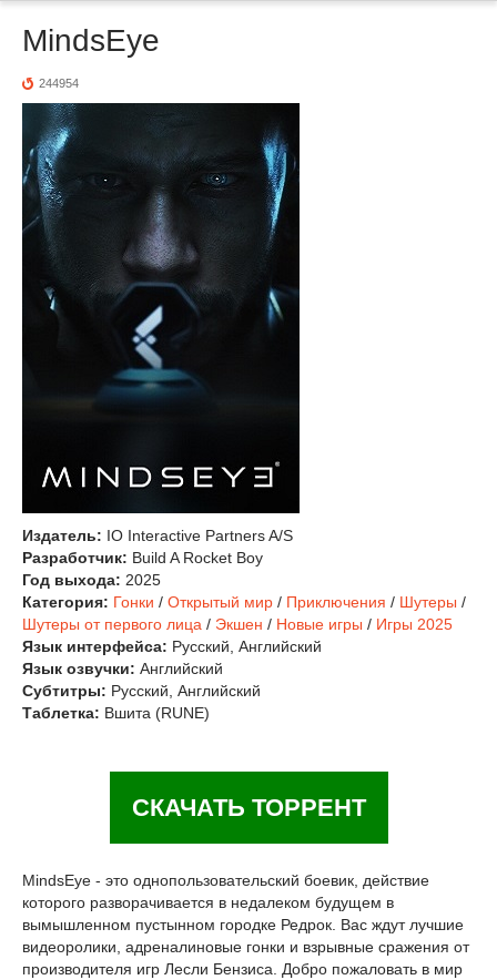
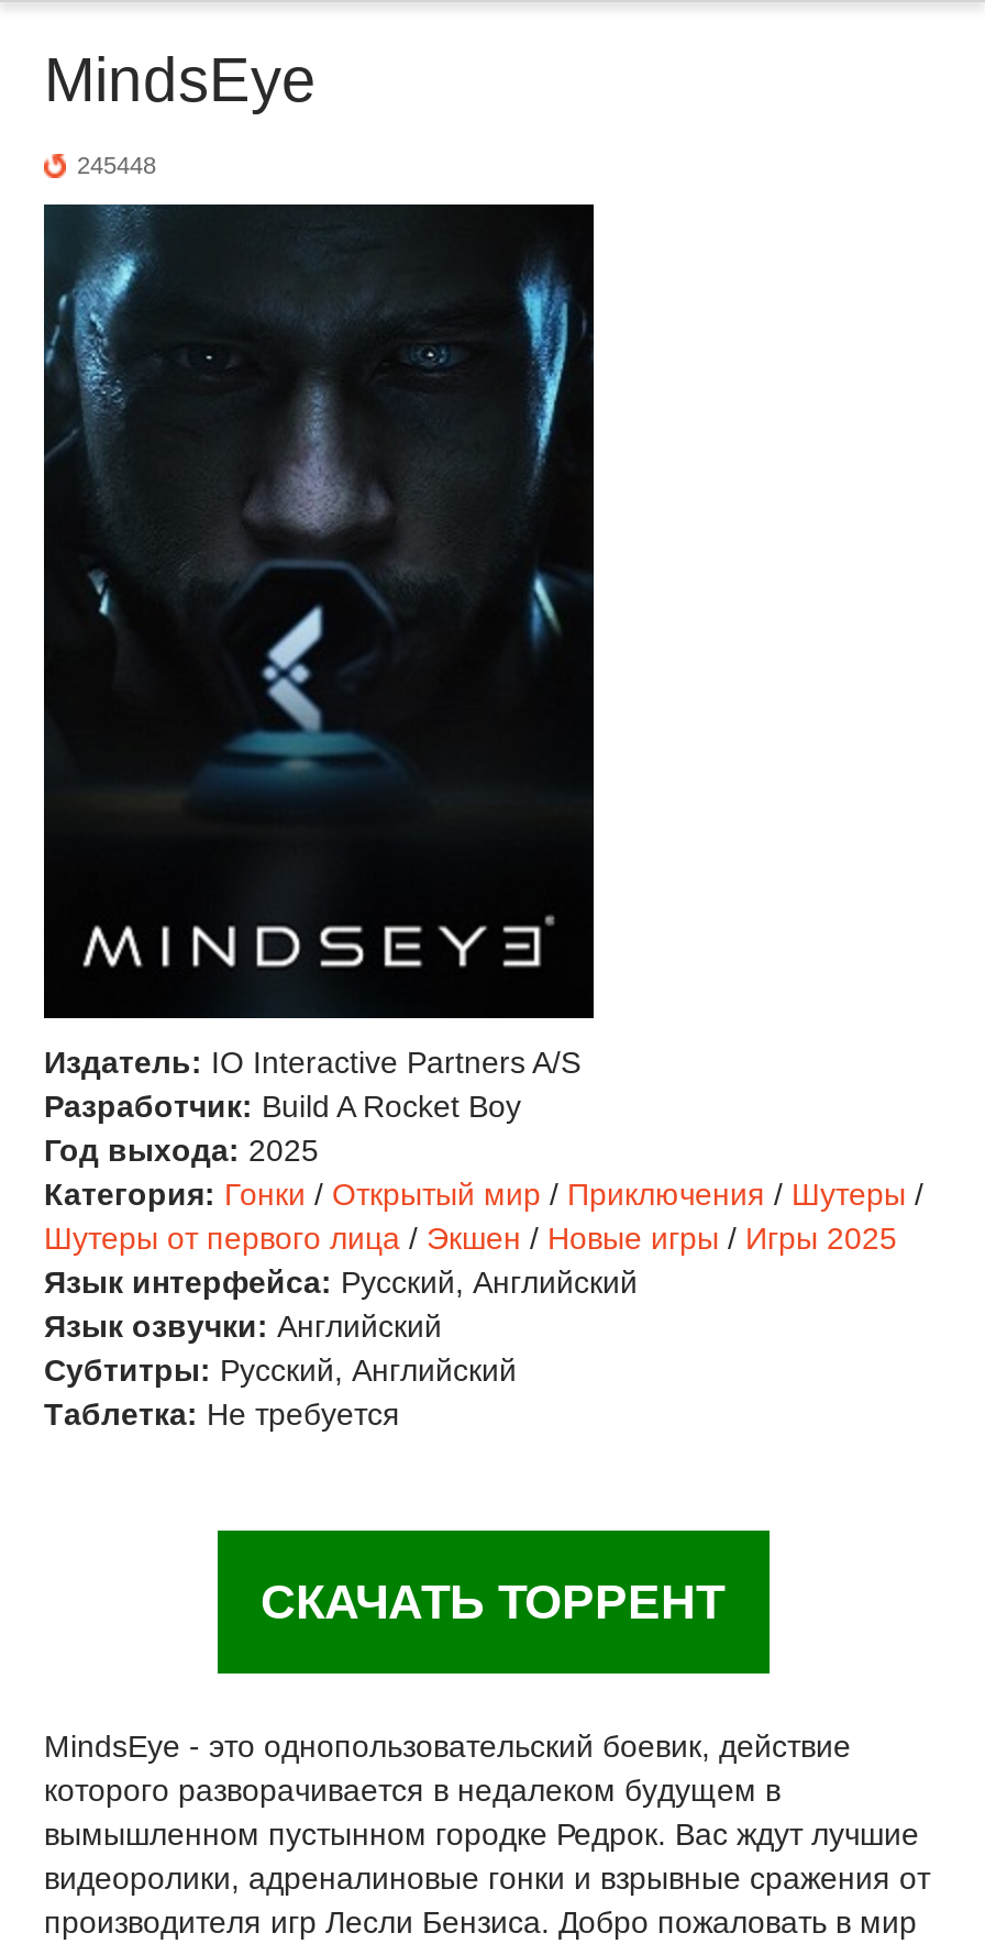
- 244954
+ 245448

- Таблетка: Вшита (RUNE)
+ Таблетка: Не требуется
